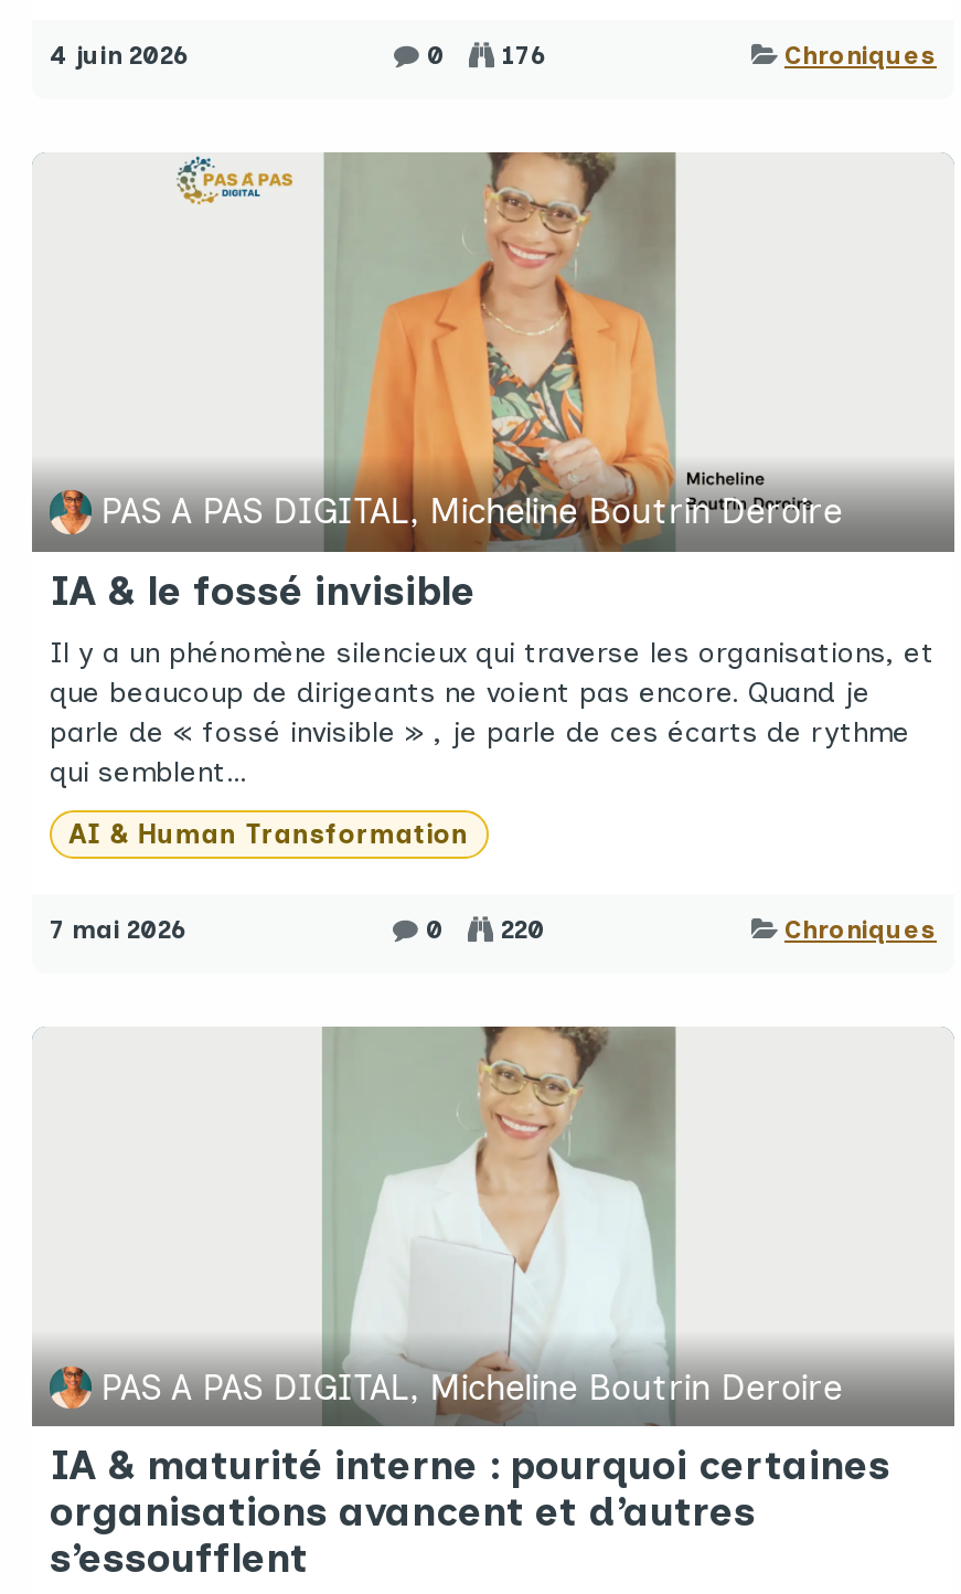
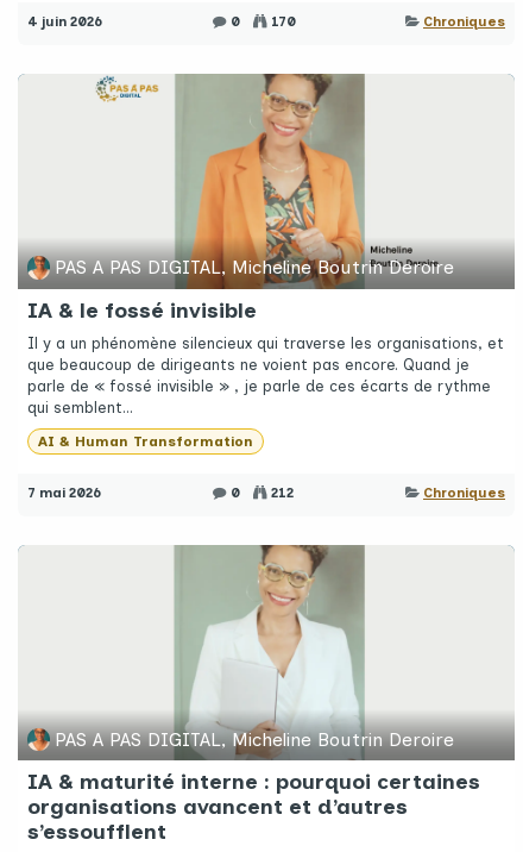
- 0 176
+ 0 170

- 220
+ 212
